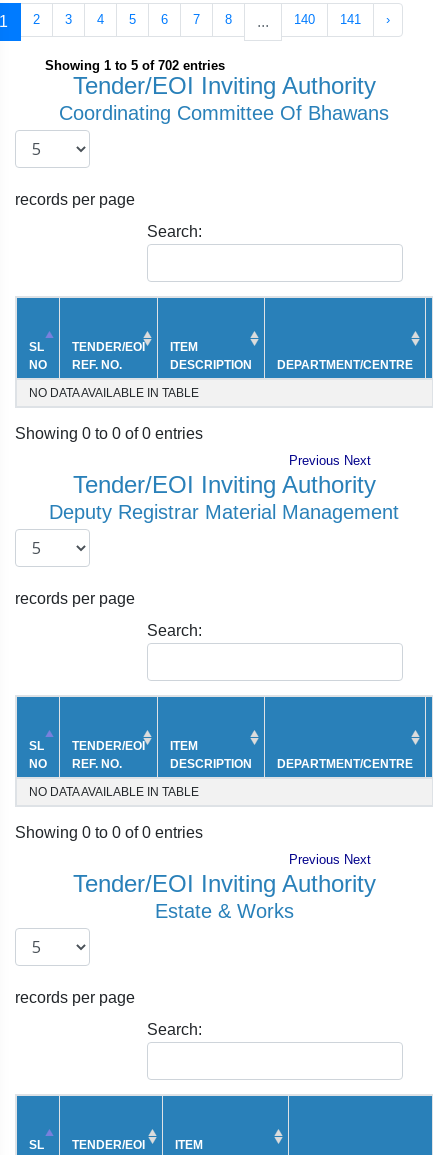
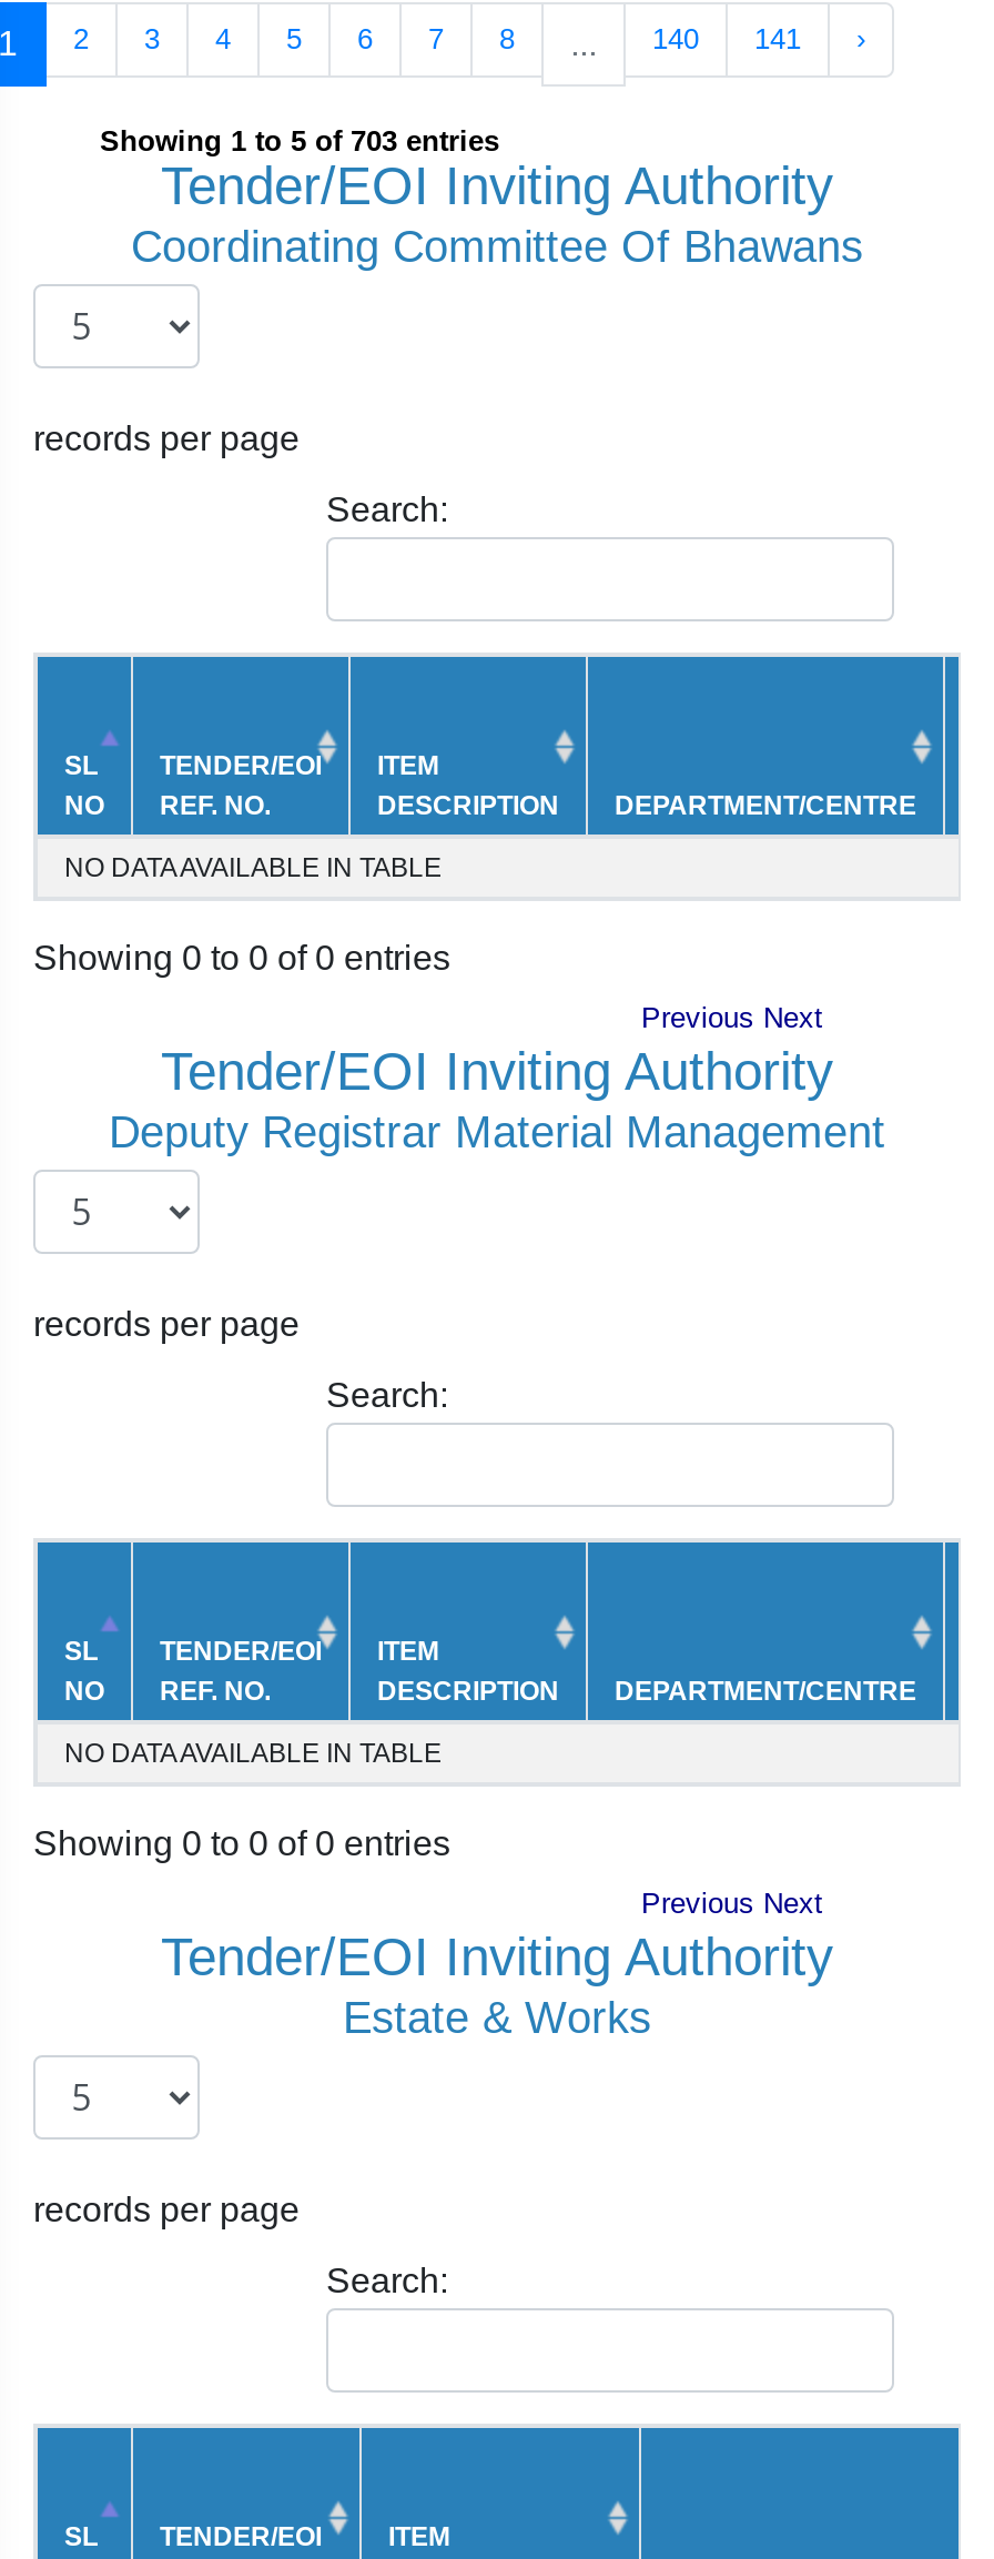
- Showing 1 to 5 of 702 entries
+ Showing 1 to 5 of 703 entries
